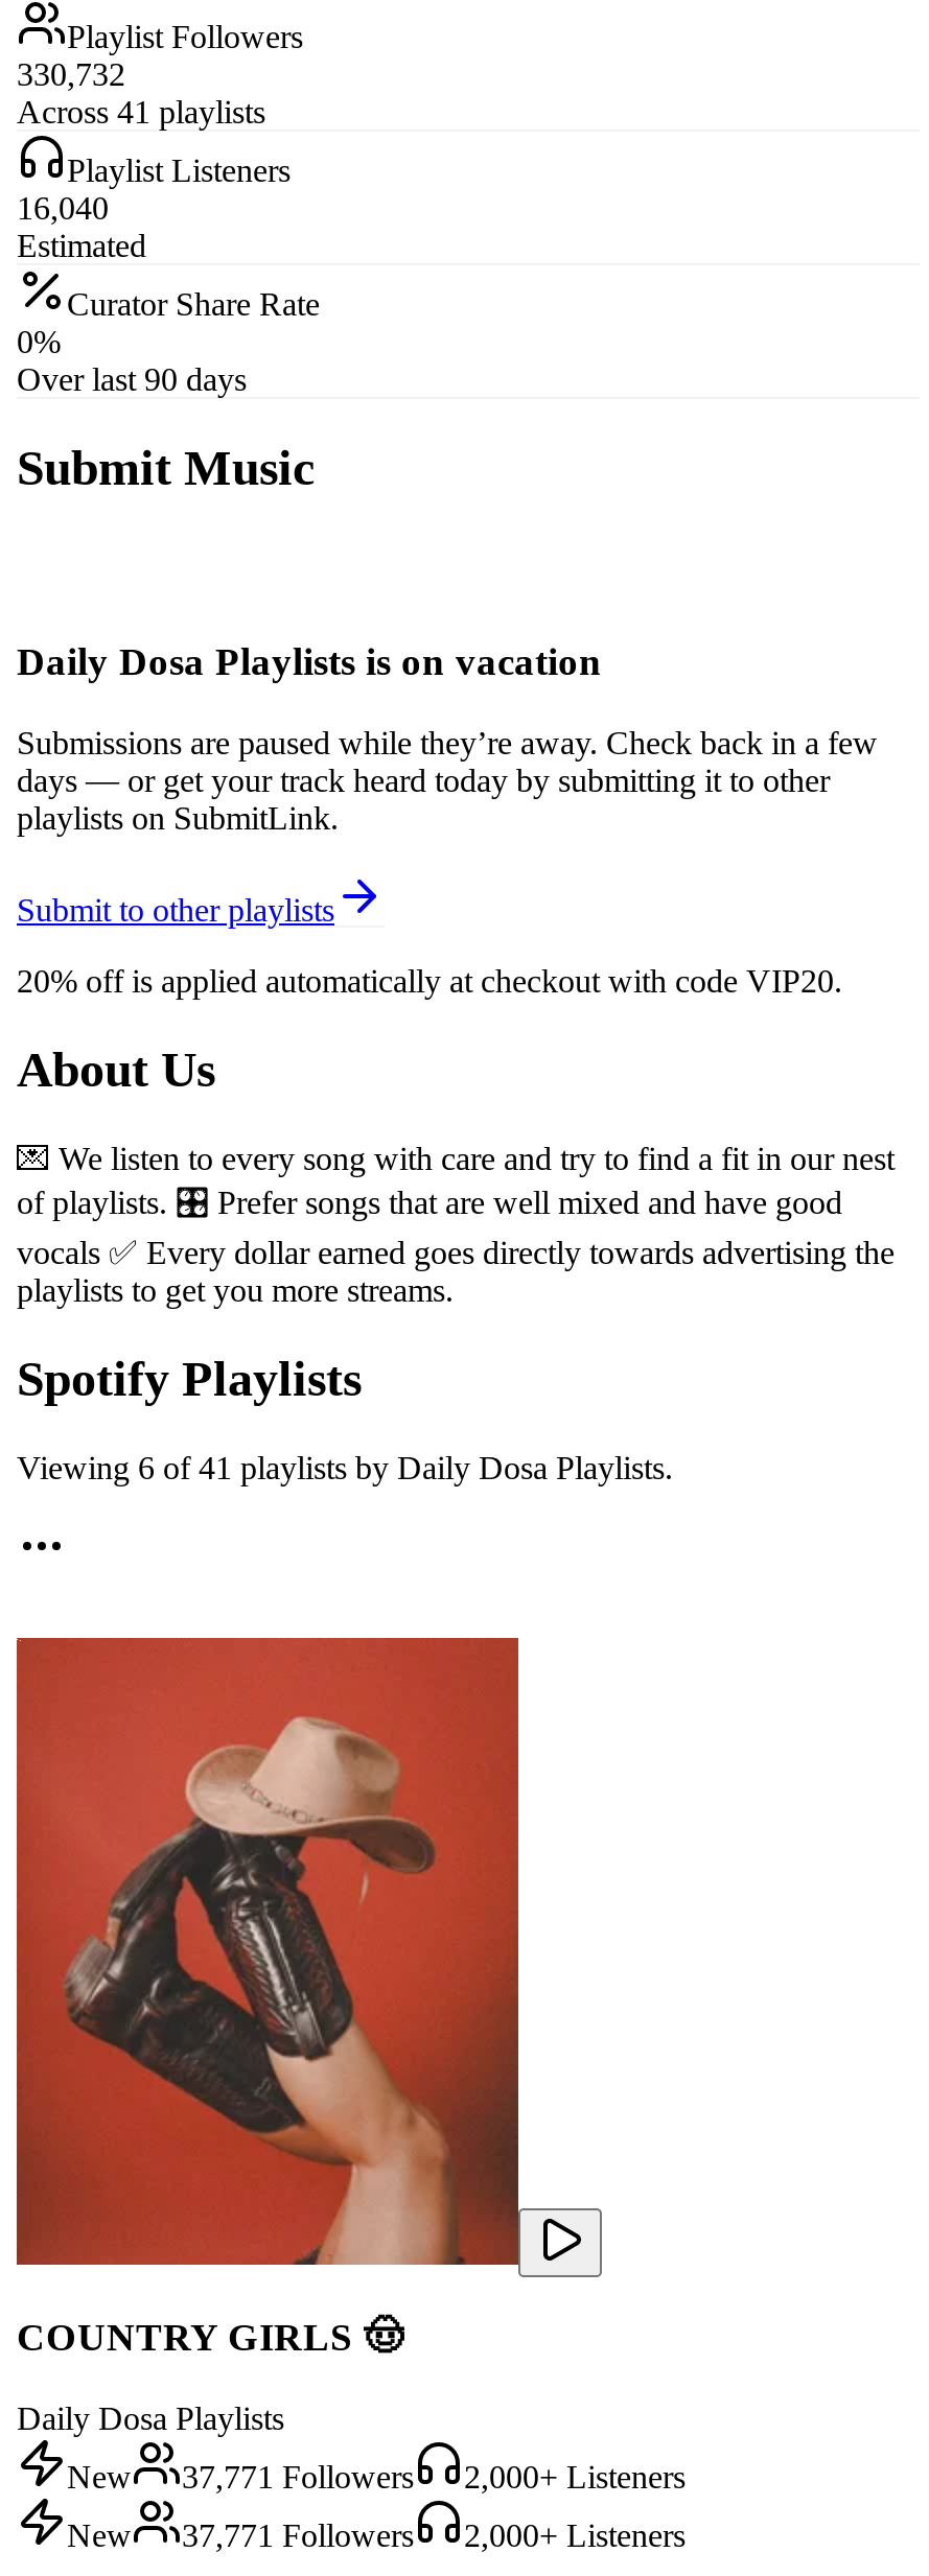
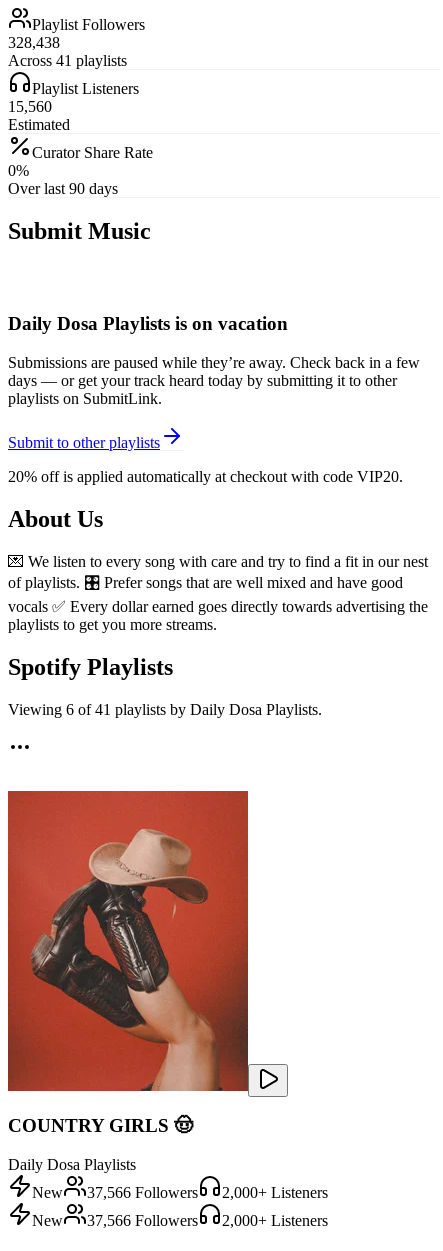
- 330,732
+ 328,438

- 16,040
+ 15,560

- New 37,771 Followers 2,000+ Listeners
+ New 37,566 Followers 2,000+ Listeners

- New 37,771 Followers 2,000+ Listeners
+ New 37,566 Followers 2,000+ Listeners
